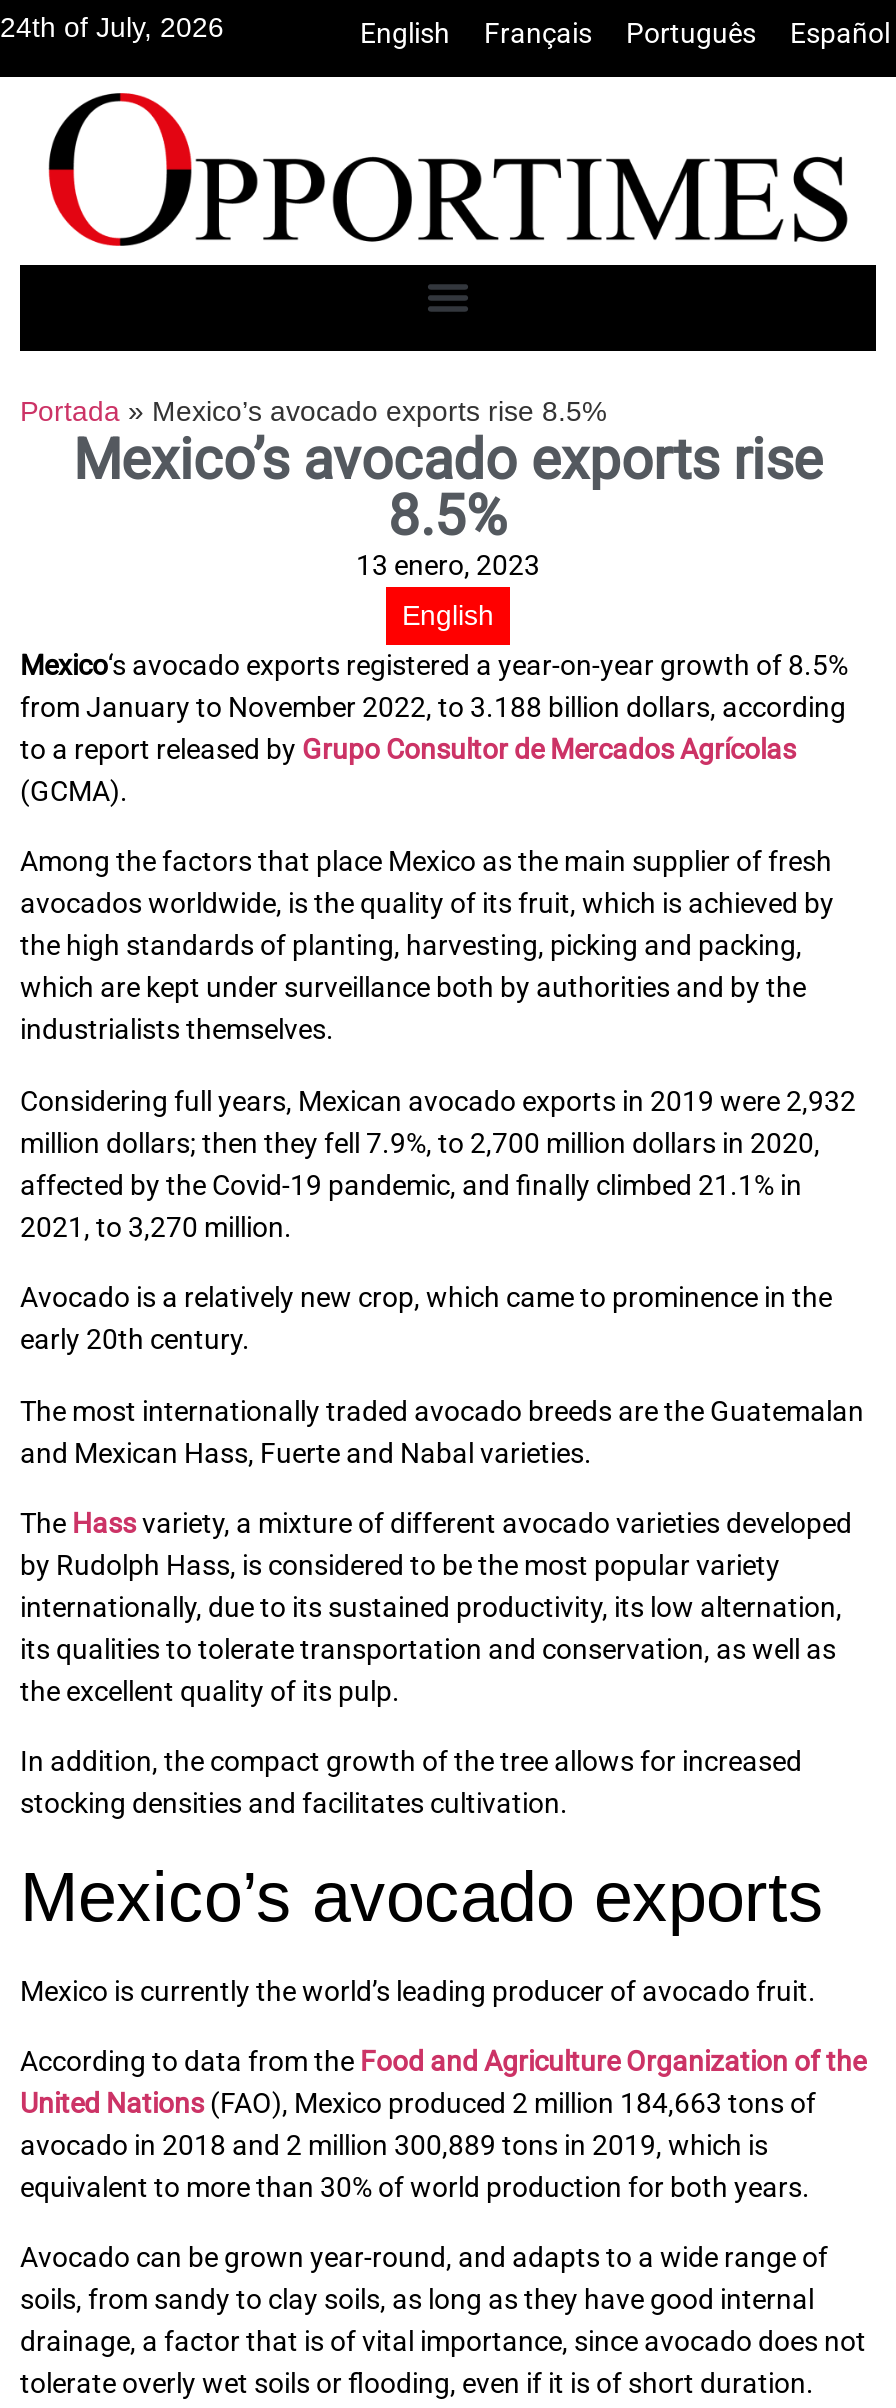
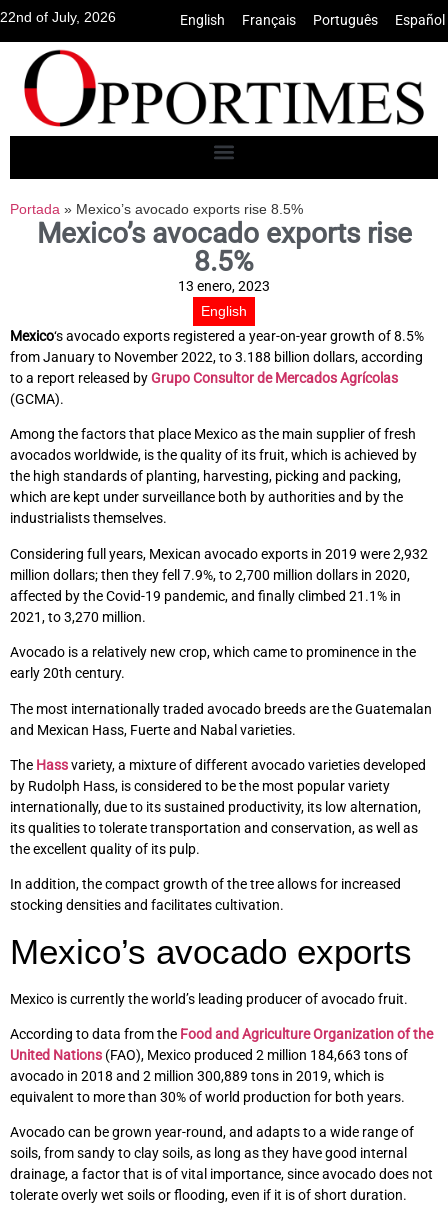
- 24th of July, 2026
+ 22nd of July, 2026
